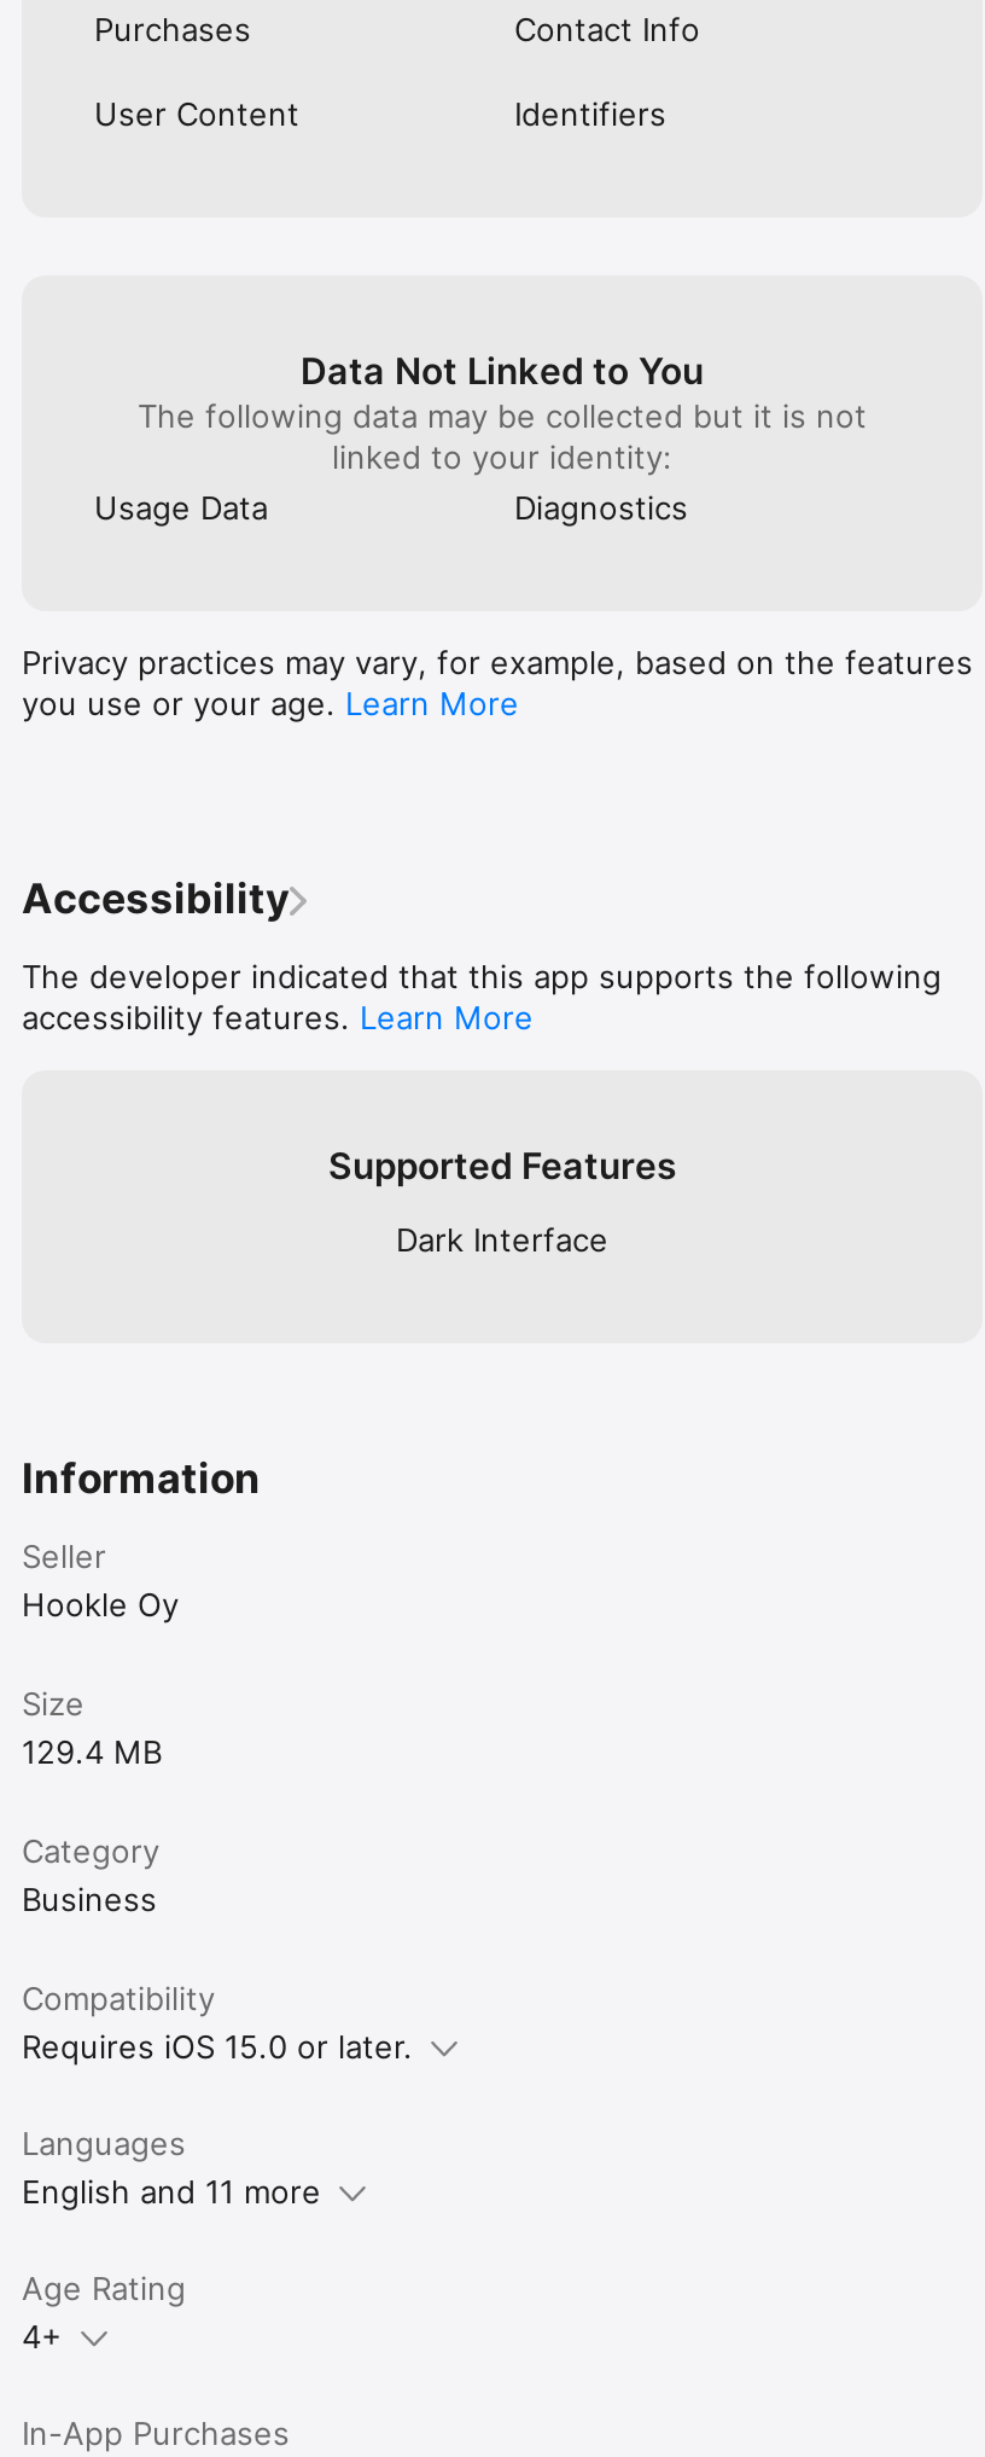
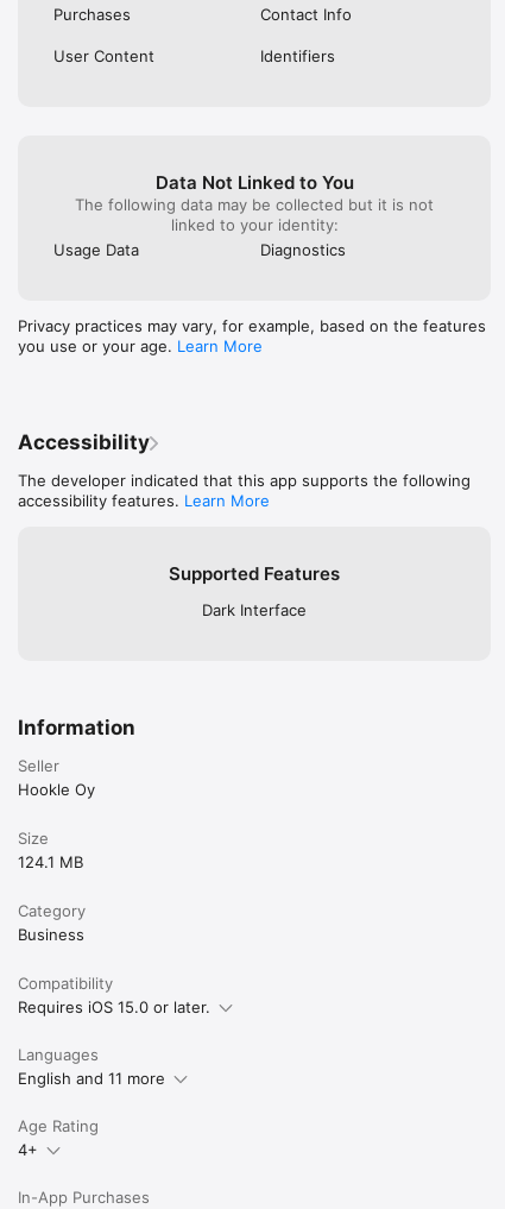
- 129.4 MB
+ 124.1 MB
